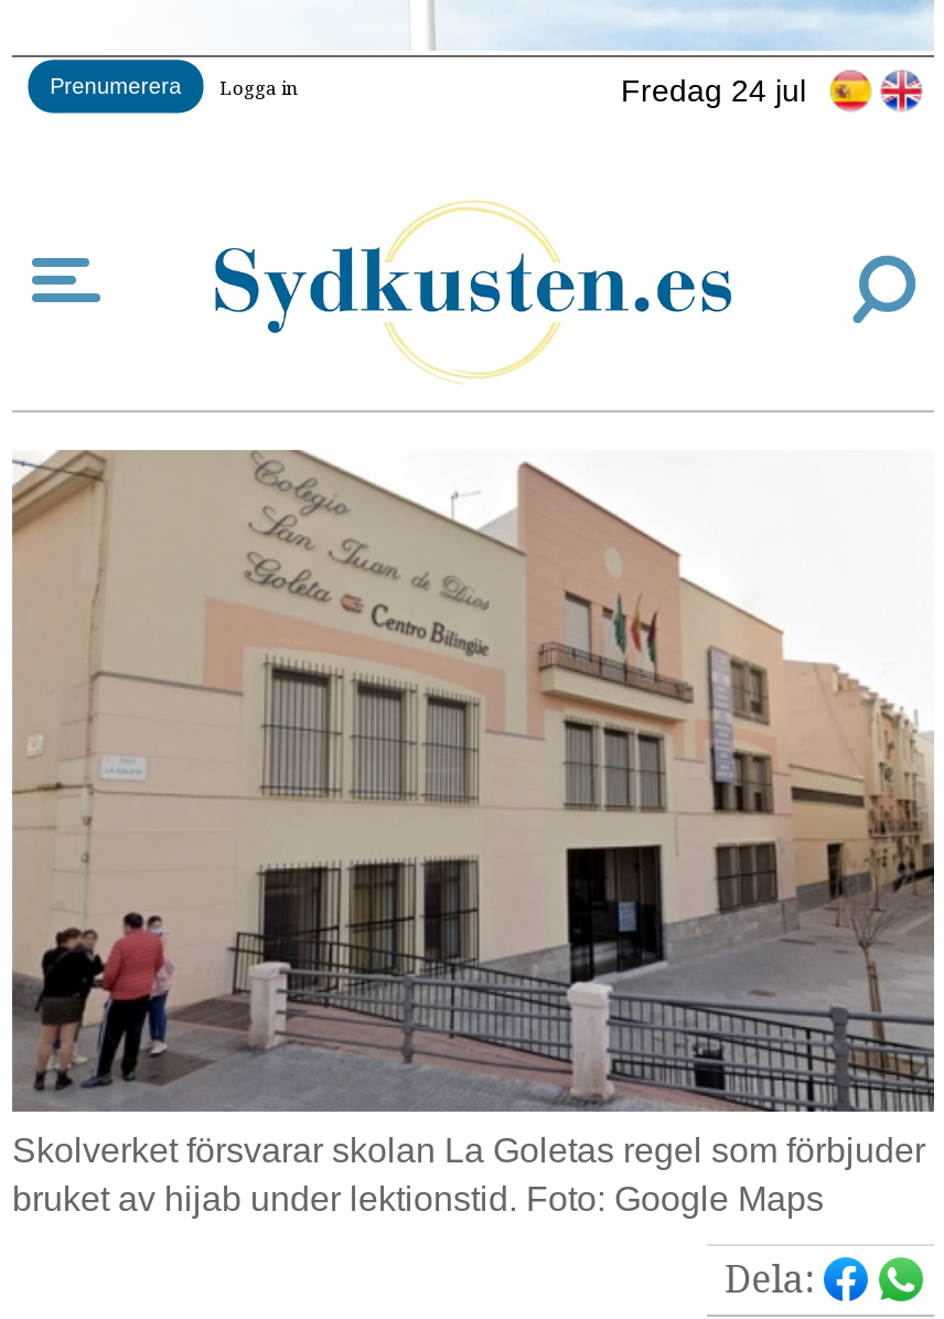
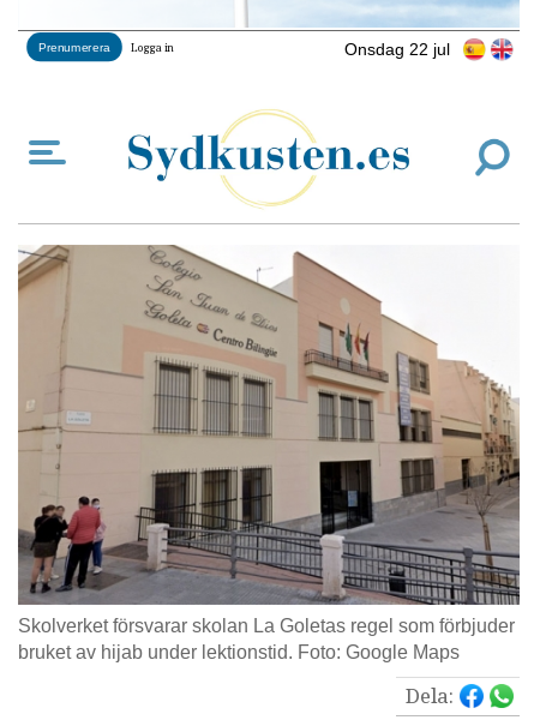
- Fredag 24 jul
+ Onsdag 22 jul
